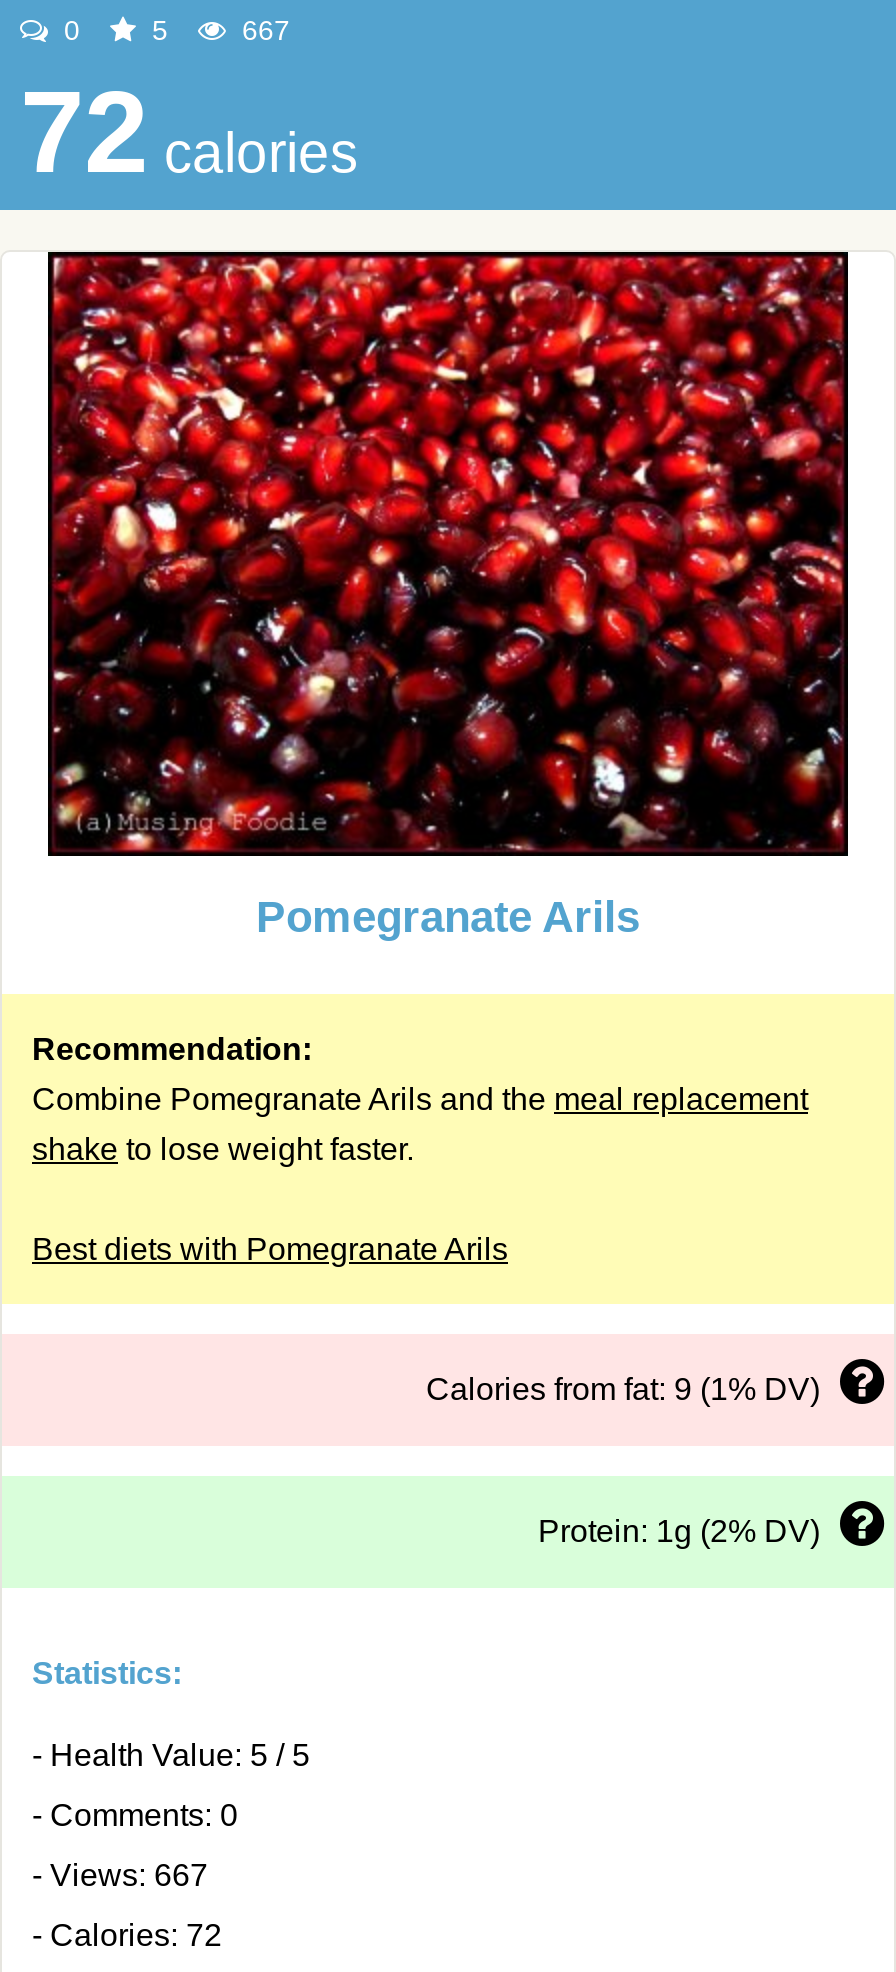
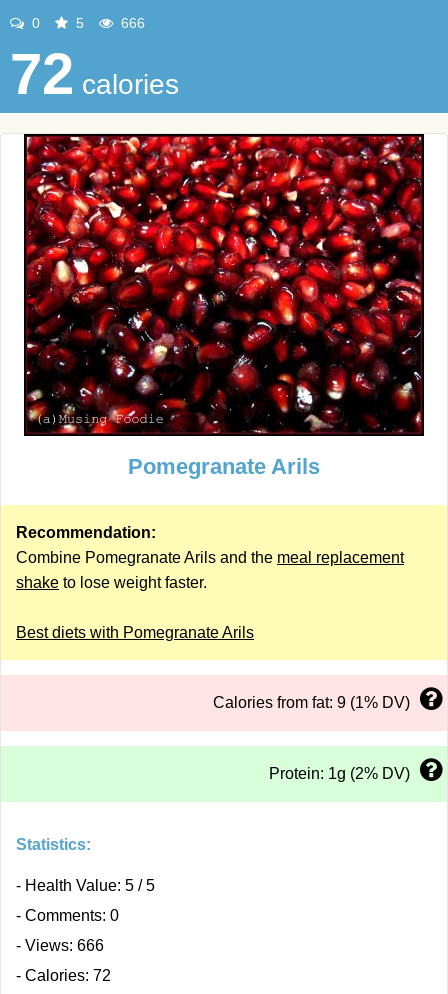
- 667
+ 666

- - Views: 667
+ - Views: 666
